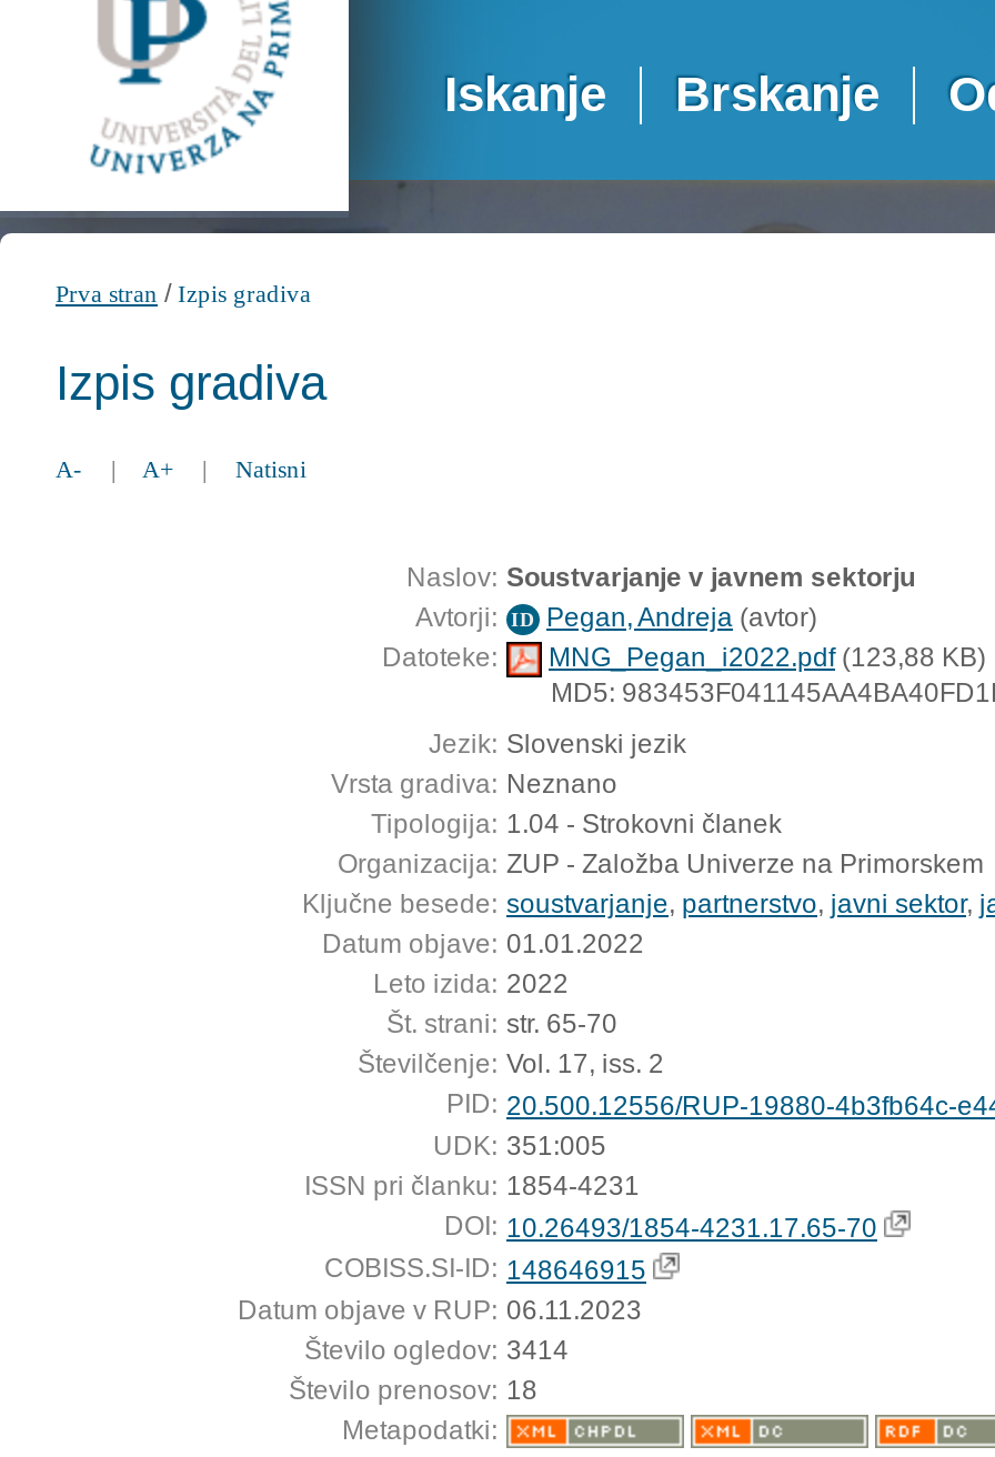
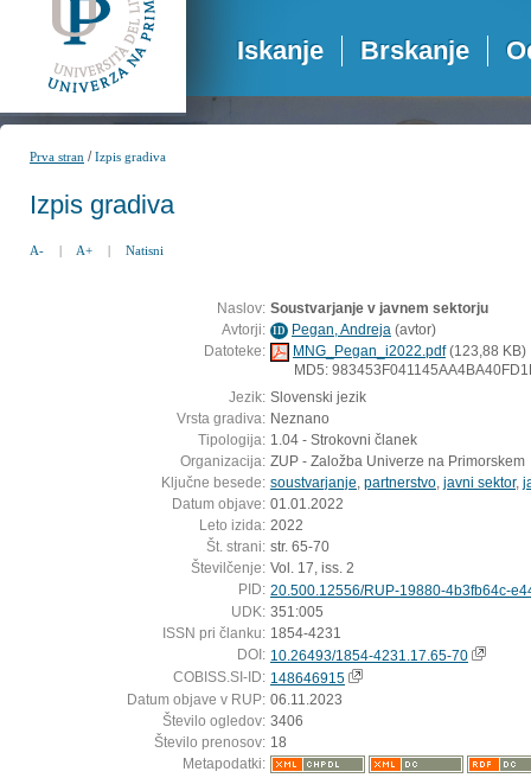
- Število ogledov: 3414
+ Število ogledov: 3406
